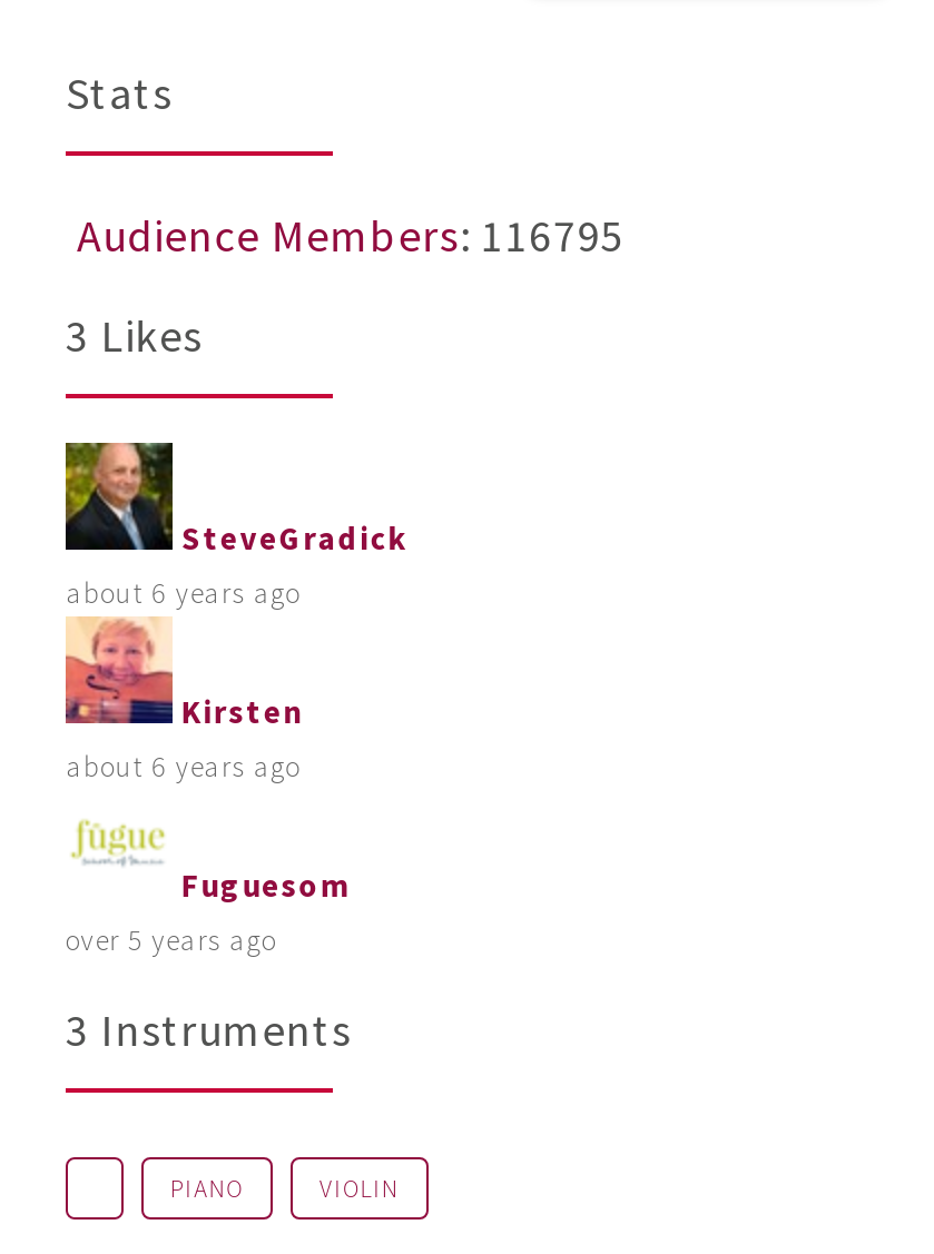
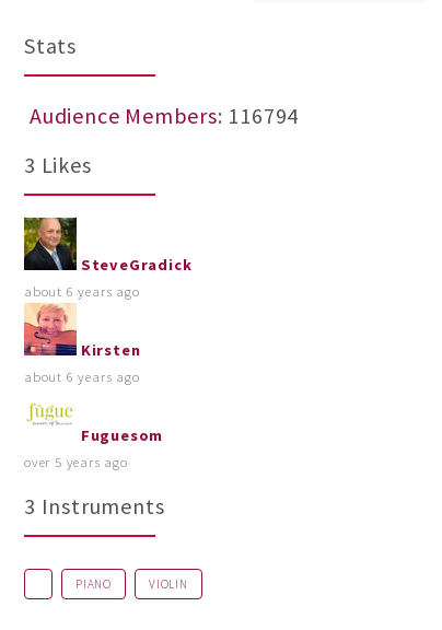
- Audience Members: 116795
+ Audience Members: 116794
